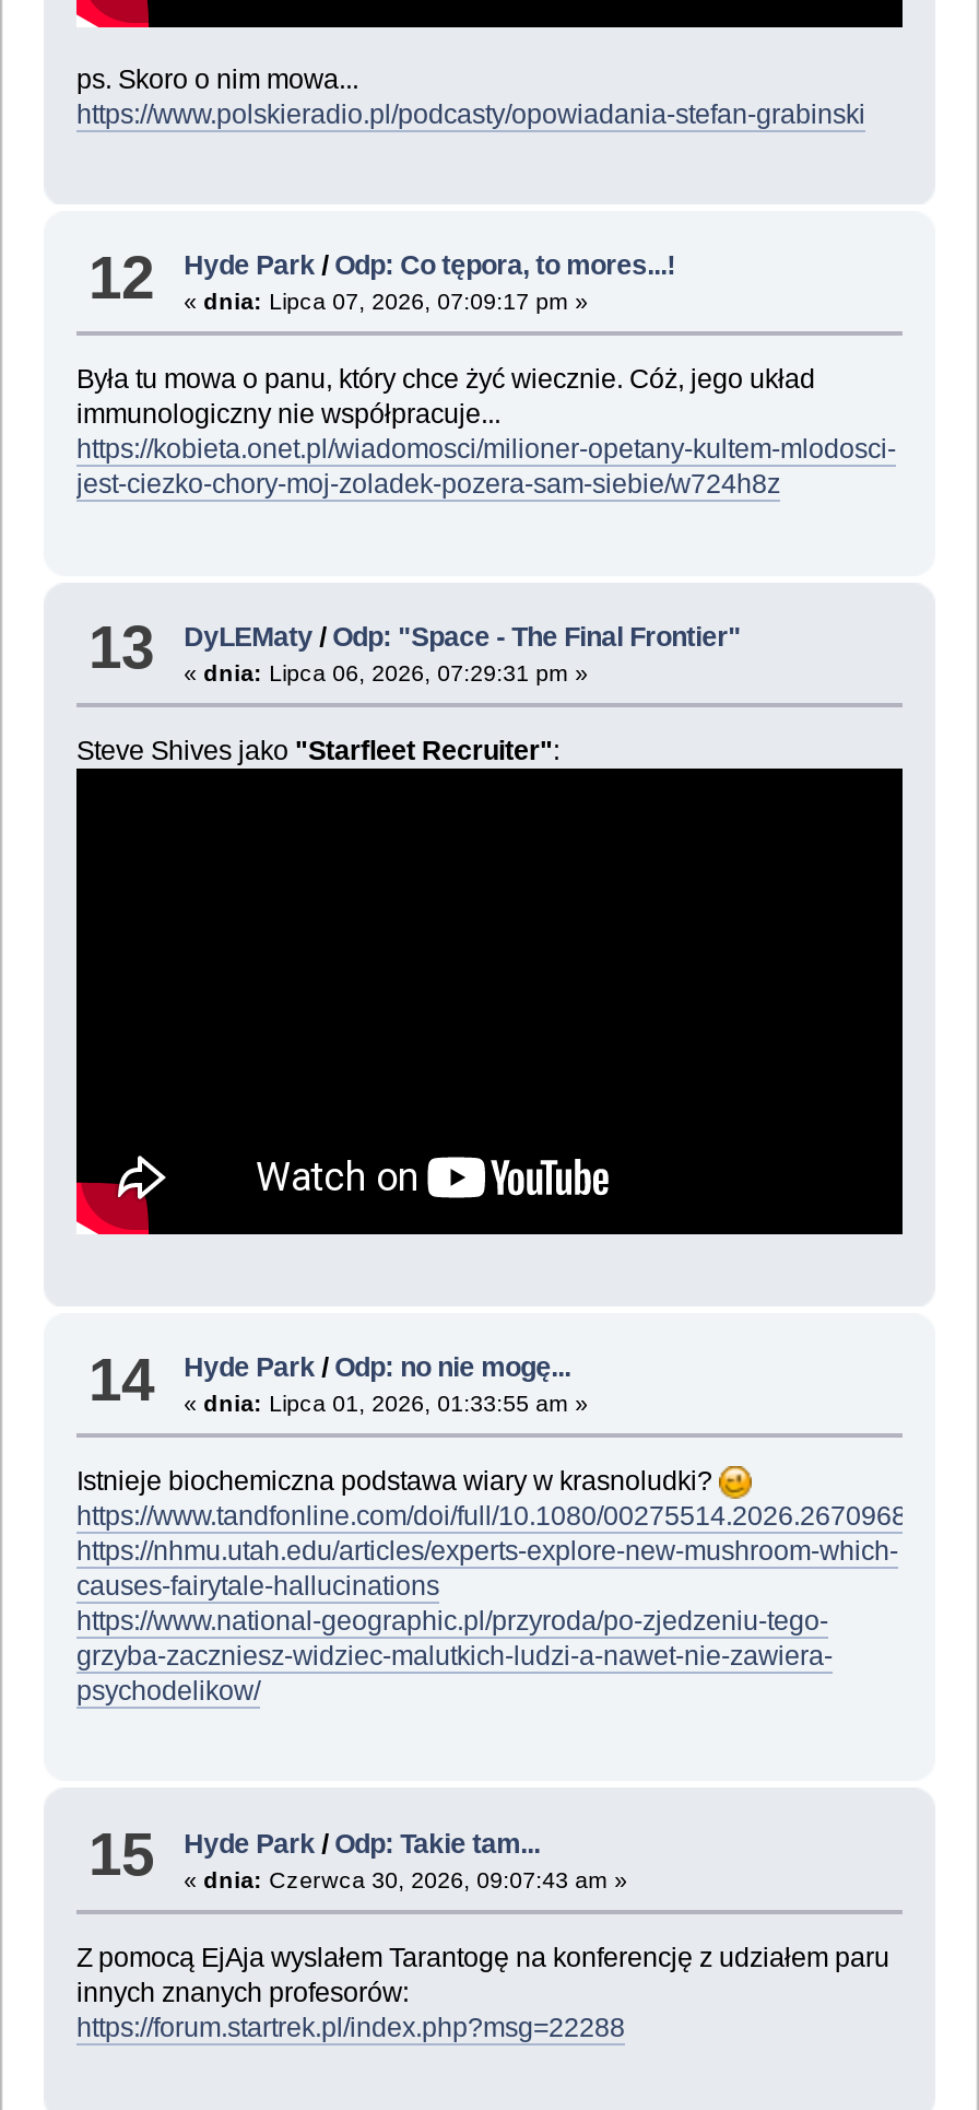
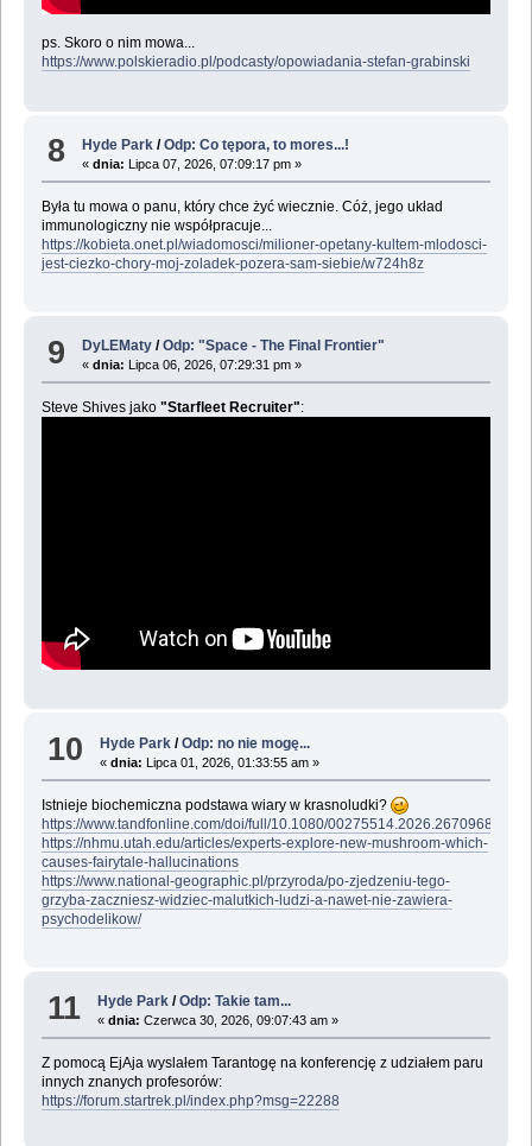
- 12 Hyde Park / Odp: Co tępora, to mores...! «dnia: Lipca 07, 2026, 07:09:17 pm »
+ 8 Hyde Park / Odp: Co tępora, to mores...! «dnia: Lipca 07, 2026, 07:09:17 pm »

- 13 DyLEMaty / Odp: "Space - The Final Frontier" «dnia: Lipca 06, 2026, 07:29:31 pm »
+ 9 DyLEMaty / Odp: "Space - The Final Frontier" «dnia: Lipca 06, 2026, 07:29:31 pm »

- 14 Hyde Park / Odp: no nie mogę... «dnia: Lipca 01, 2026, 01:33:55 am »
+ 10 Hyde Park / Odp: no nie mogę... «dnia: Lipca 01, 2026, 01:33:55 am »

- 15 Hyde Park / Odp: Takie tam... «dnia: Czerwca 30, 2026, 09:07:43 am »
+ 11 Hyde Park / Odp: Takie tam... «dnia: Czerwca 30, 2026, 09:07:43 am »
